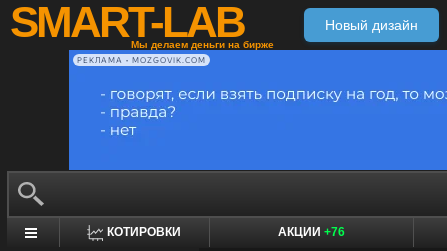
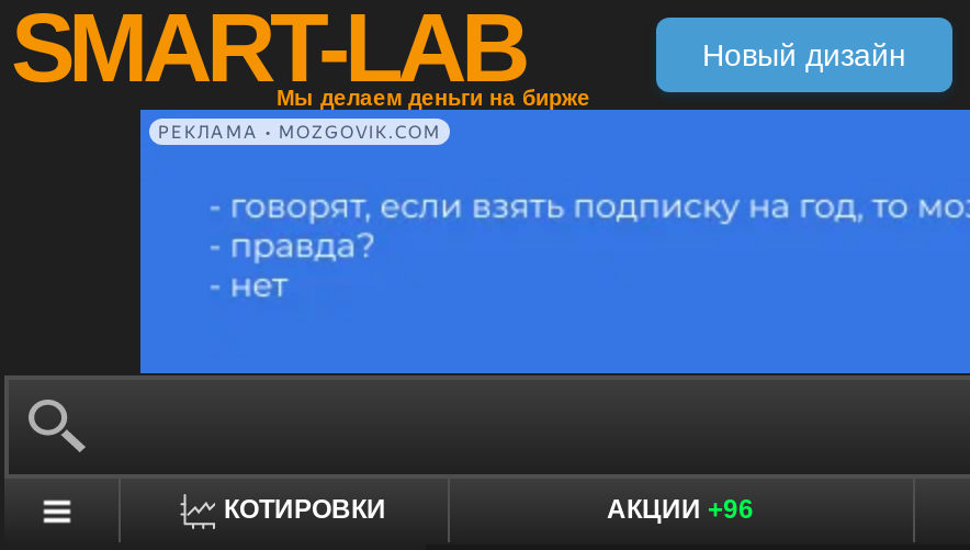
- АКЦИИ +76
+ АКЦИИ +96
